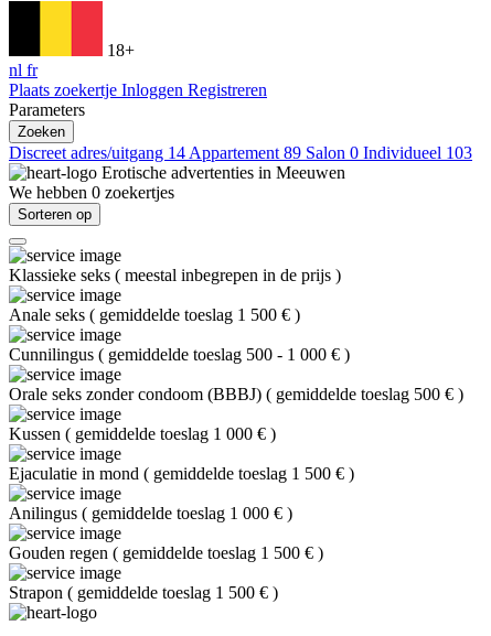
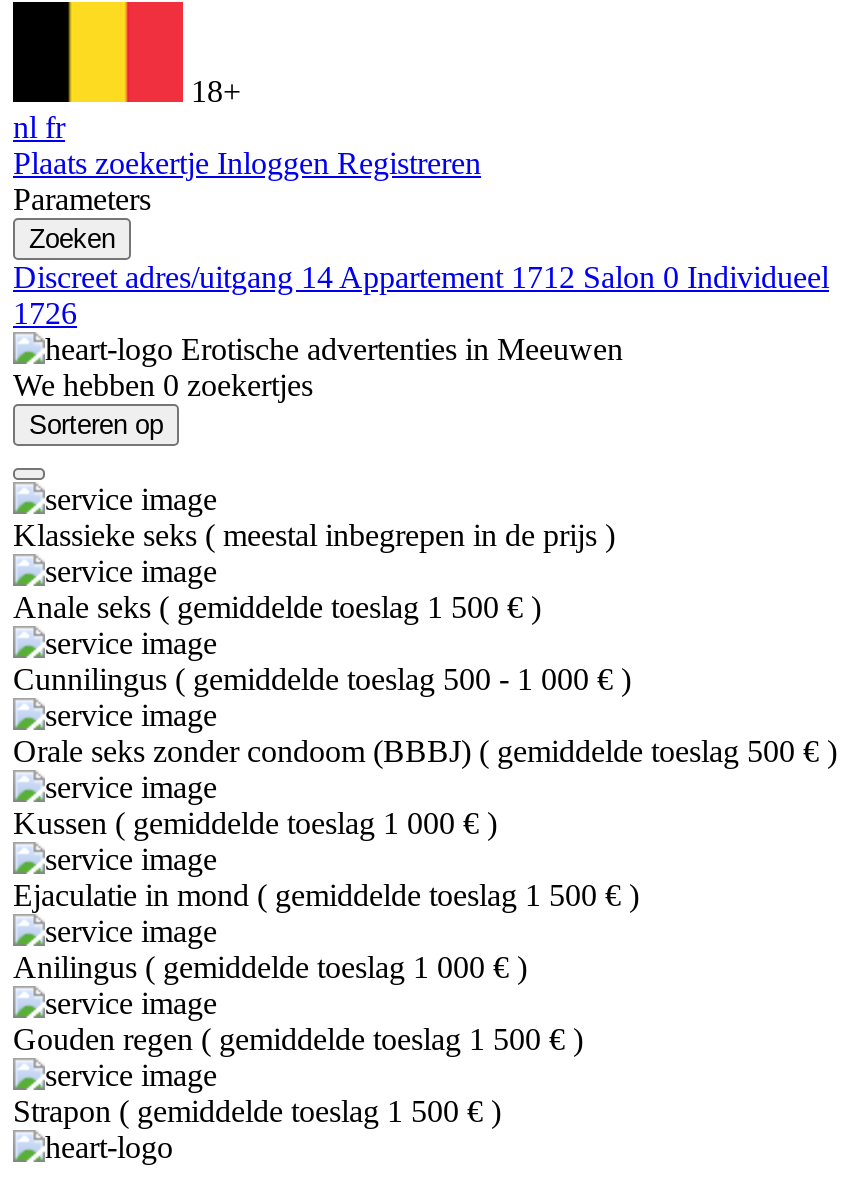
- Discreet adres/uitgang 14 Appartement 89 Salon 0 Individueel 103
+ Discreet adres/uitgang 14 Appartement 1712 Salon 0 Individueel
+ 1726
